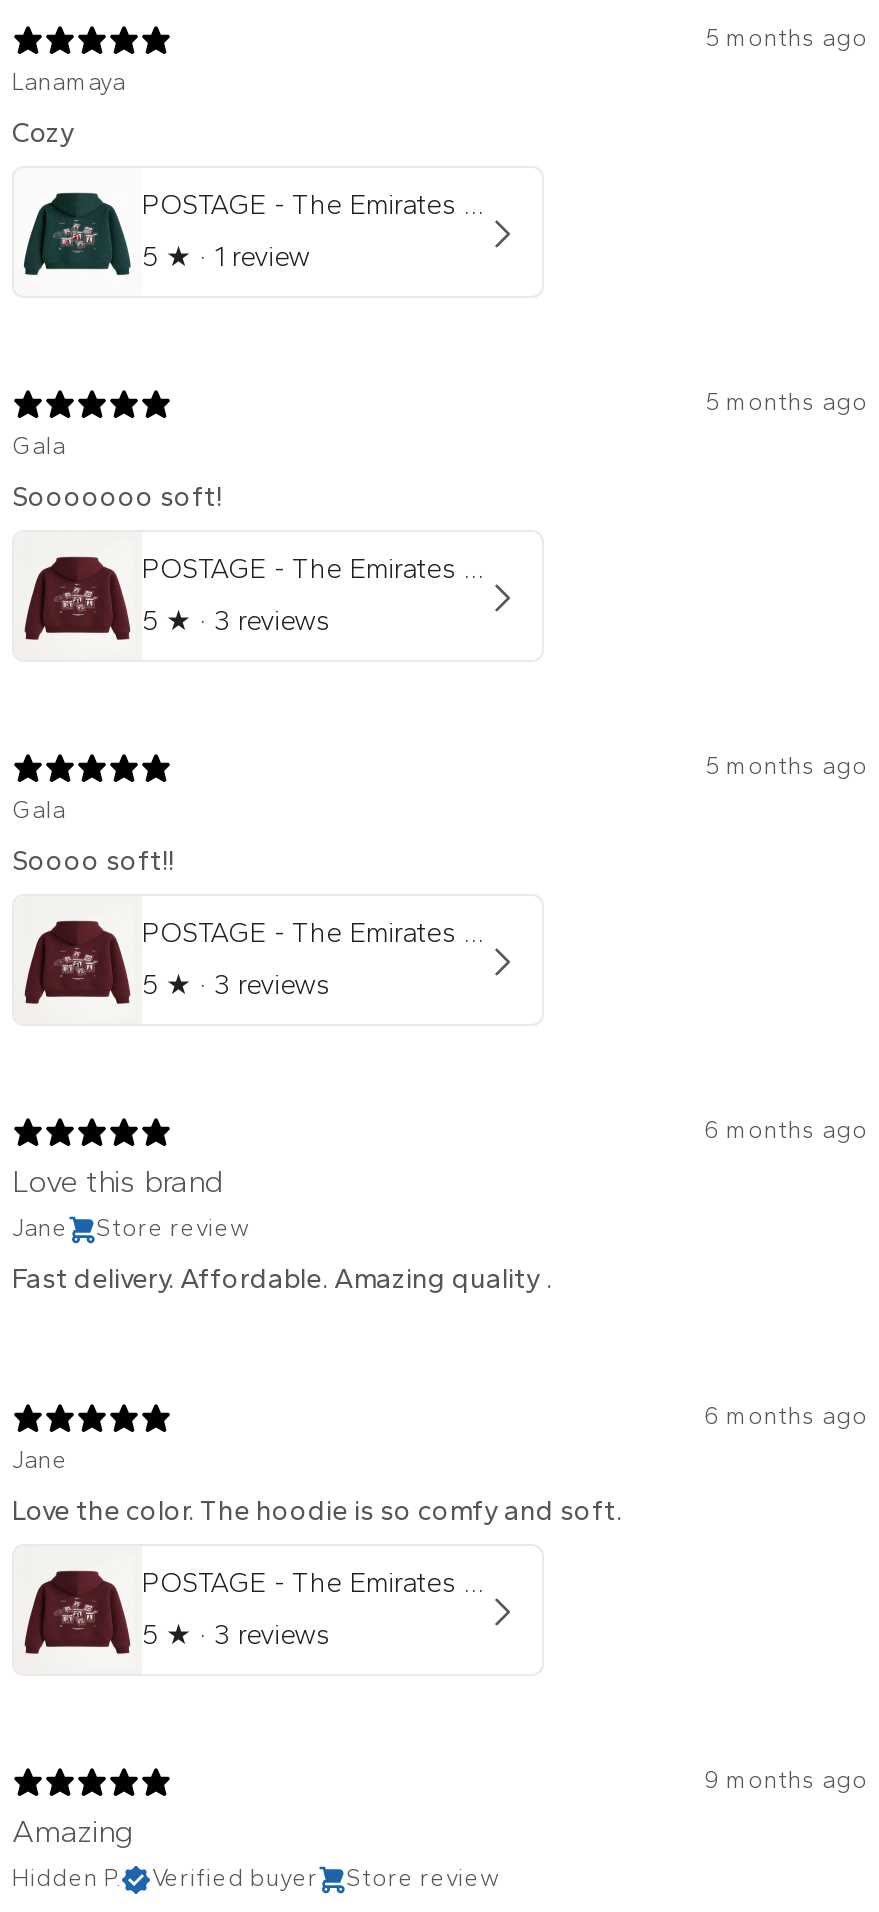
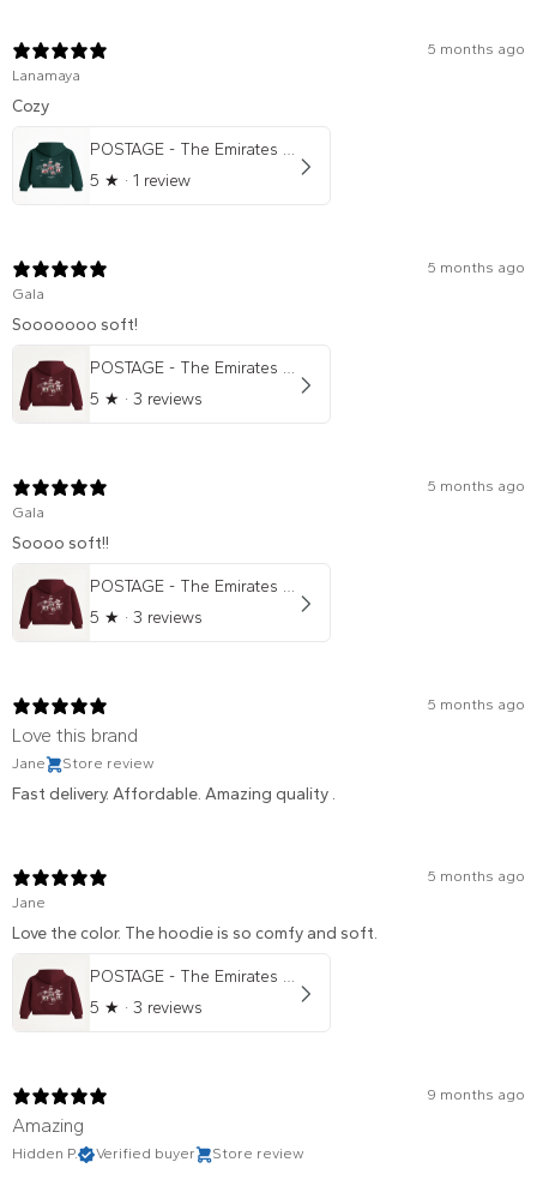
- 6 months ago
+ 5 months ago

- 6 months ago
+ 5 months ago
